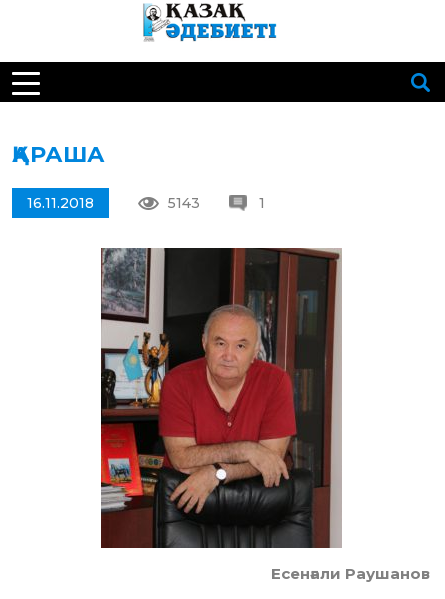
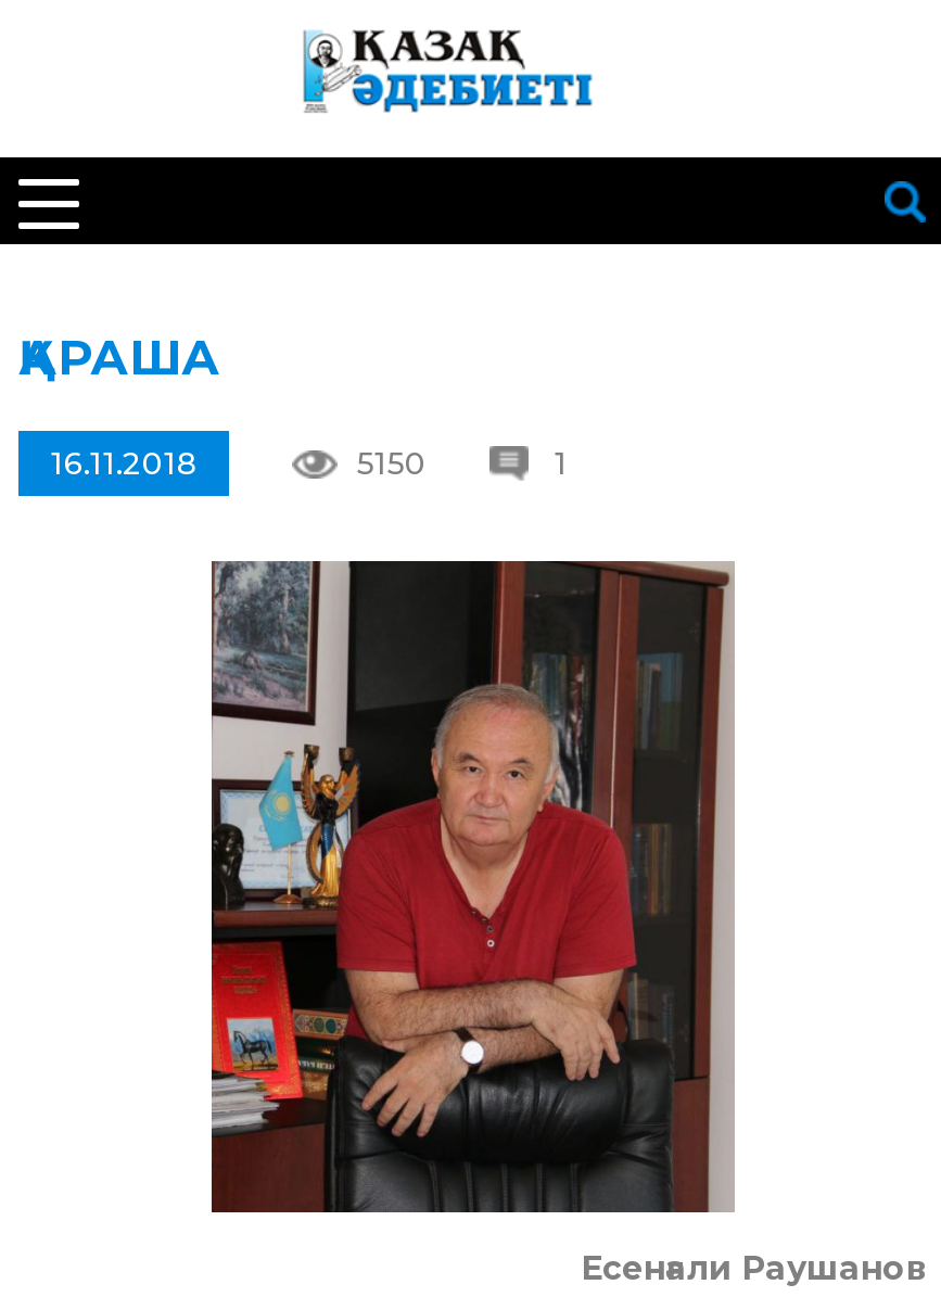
- 5143
+ 5150
